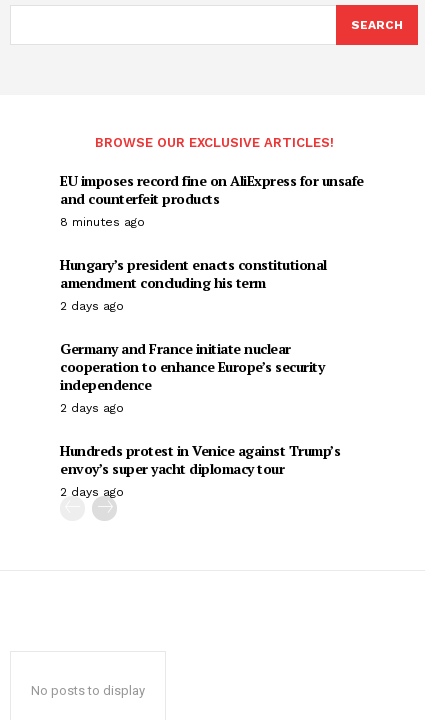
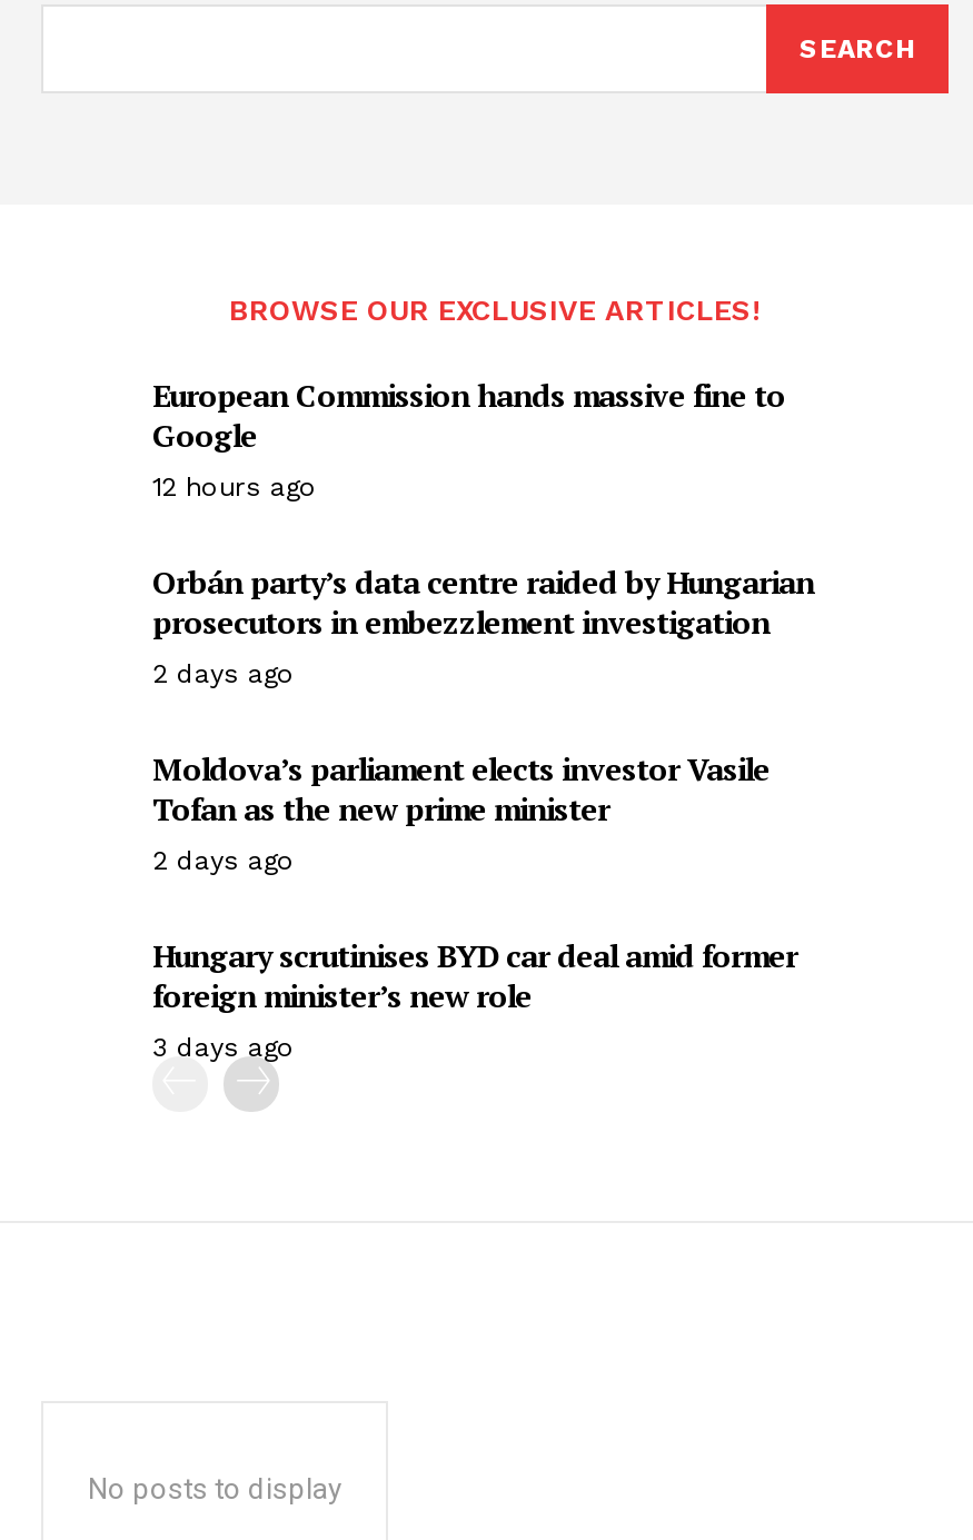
- EU imposes record fine on AliExpress for unsafe
- and counterfeit products
- 8 minutes ago
+ European Commission hands massive fine to
+ Google
+ 12 hours ago

- Hungary’s president enacts constitutional
- amendment concluding his term
+ Orbán party’s data centre raided by Hungarian
+ prosecutors in embezzlement investigation

- Germany and France initiate nuclear
- cooperation to enhance Europe’s security
- independence
+ Moldova’s parliament elects investor Vasile
+ Tofan as the new prime minister

- Hundreds protest in Venice against Trump’s
- envoy’s super yacht diplomacy tour
- 2 days ago
+ Hungary scrutinises BYD car deal amid former
+ foreign minister’s new role
+ 3 days ago
